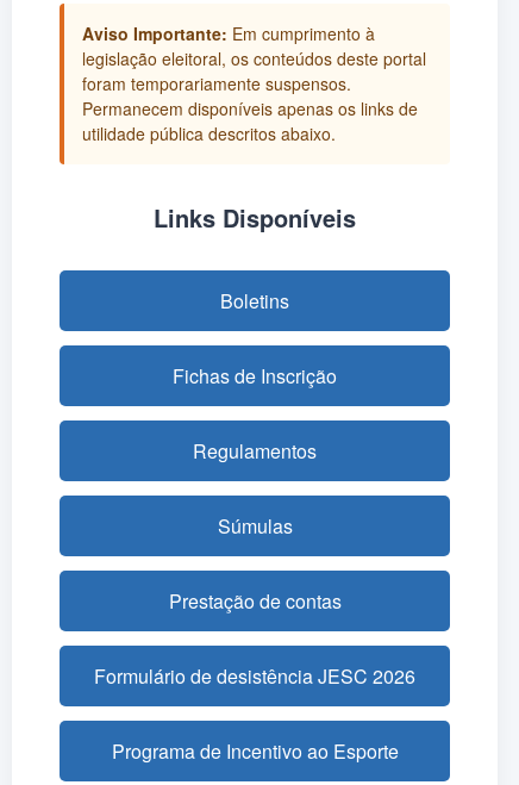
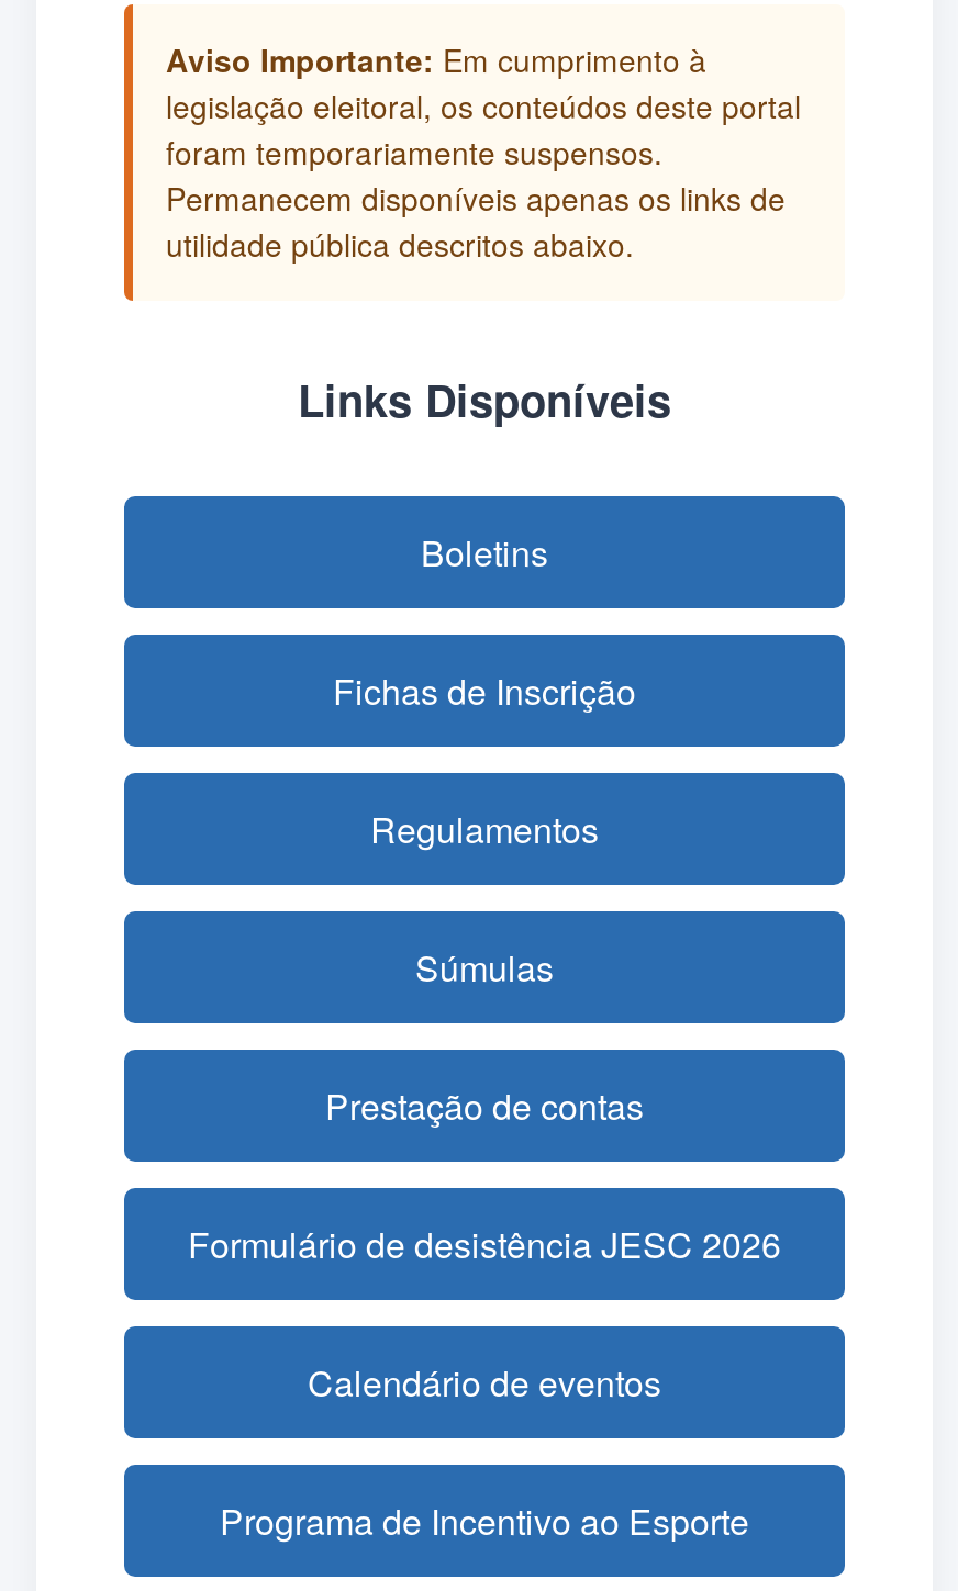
+ Calendário de eventos
